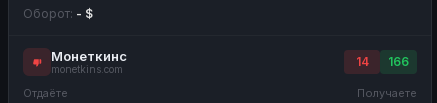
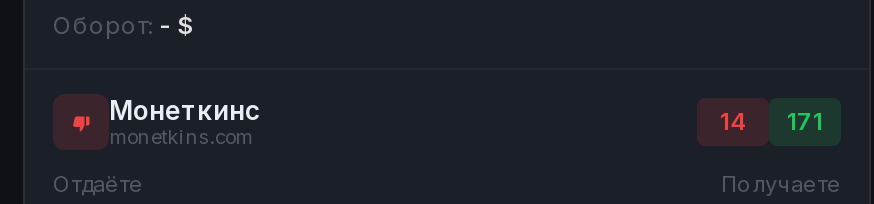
- 14 166
+ 14 171
